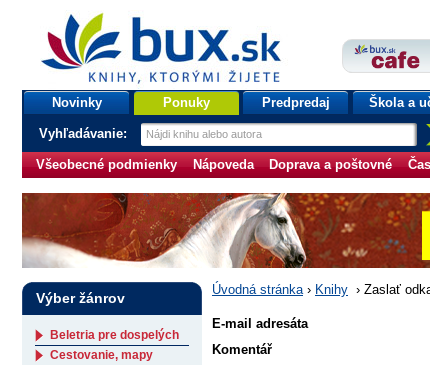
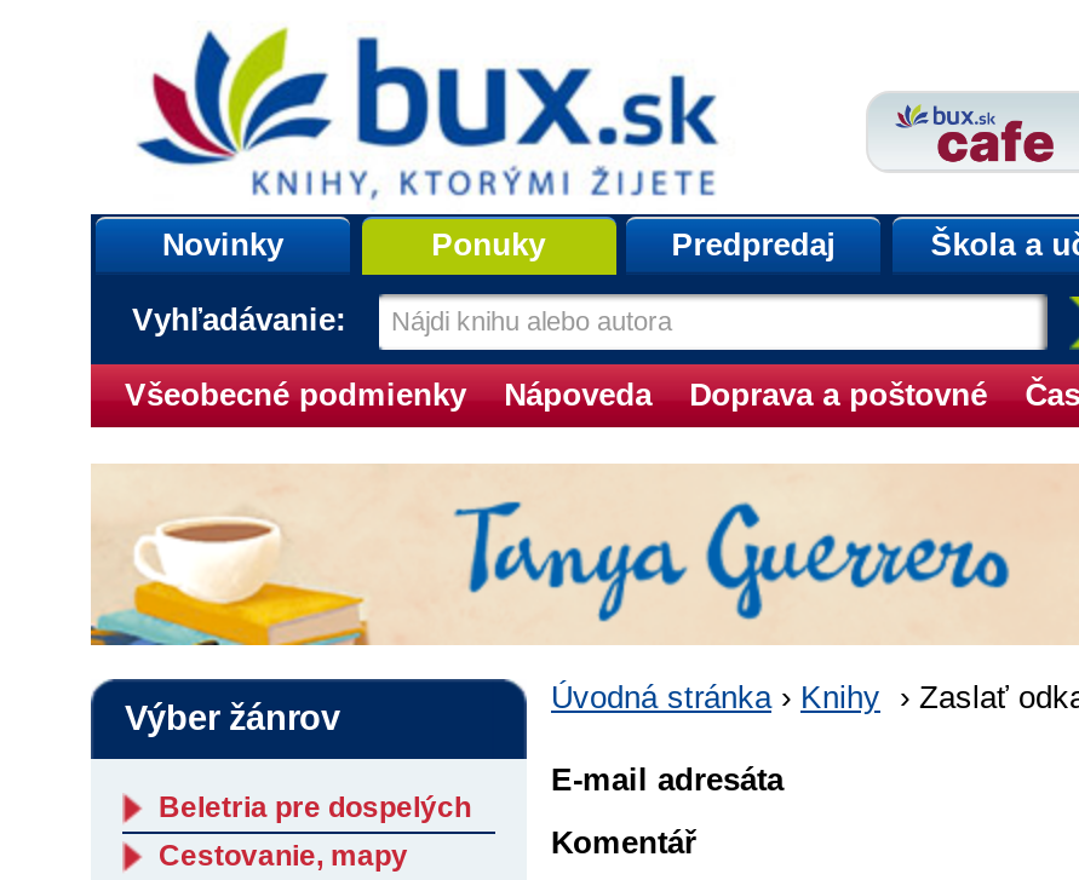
- [image]
+ [image]
